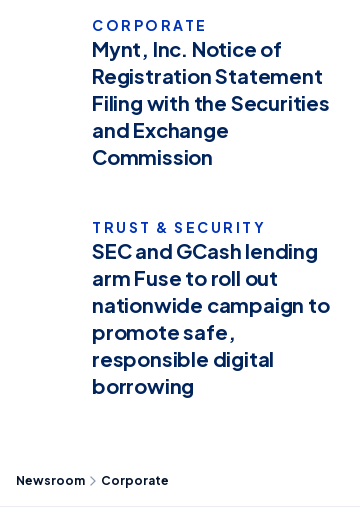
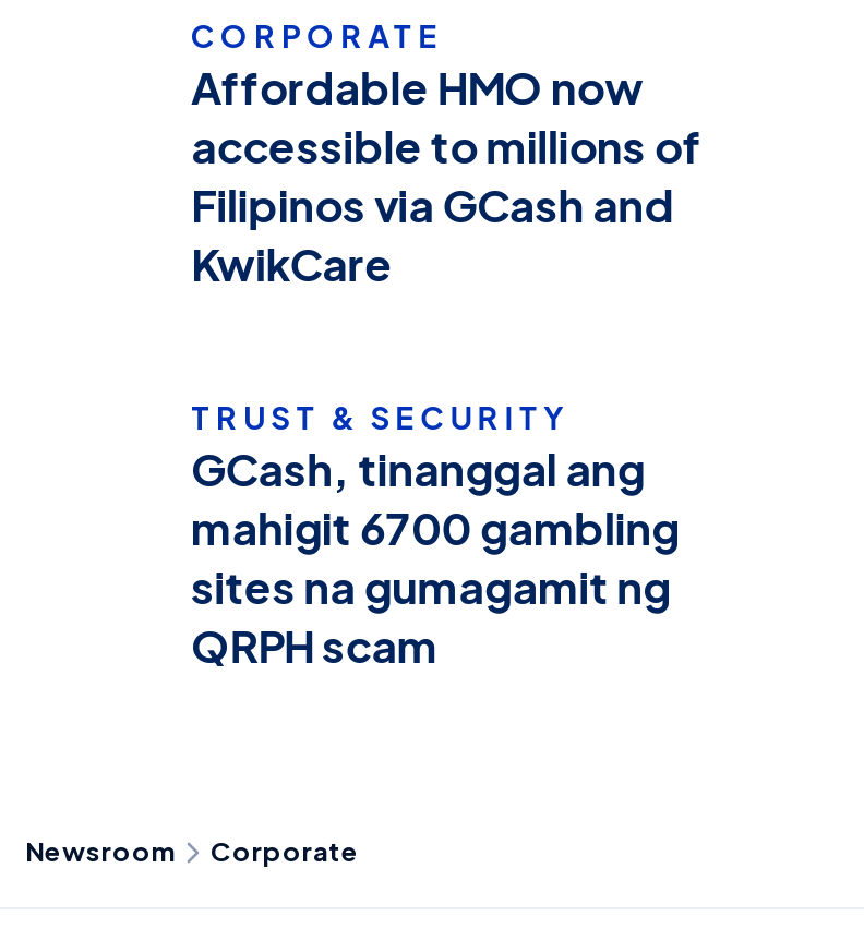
- Mynt, Inc. Notice of
- Registration Statement
- Filing with the Securities
- and Exchange
- Commission
+ Affordable HMO now
+ accessible to millions of
+ Filipinos via GCash and
+ KwikCare

- SEC and GCash lending
- arm Fuse to roll out
- nationwide campaign to
- promote safe,
- responsible digital
- borrowing
+ GCash, tinanggal ang
+ mahigit 6700 gambling
+ sites na gumagamit ng
+ QRPH scam
